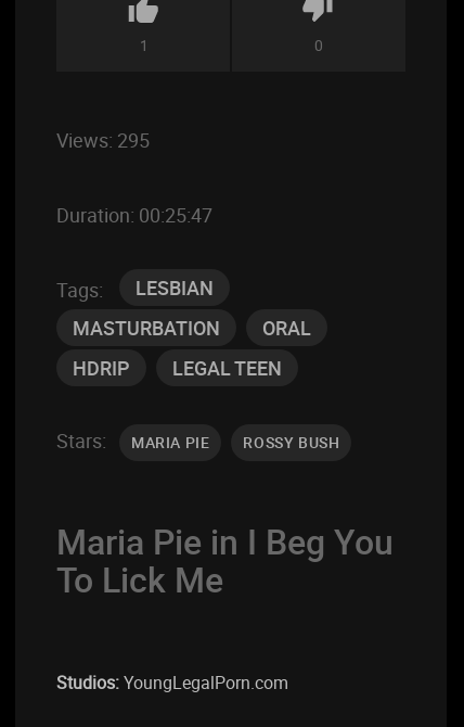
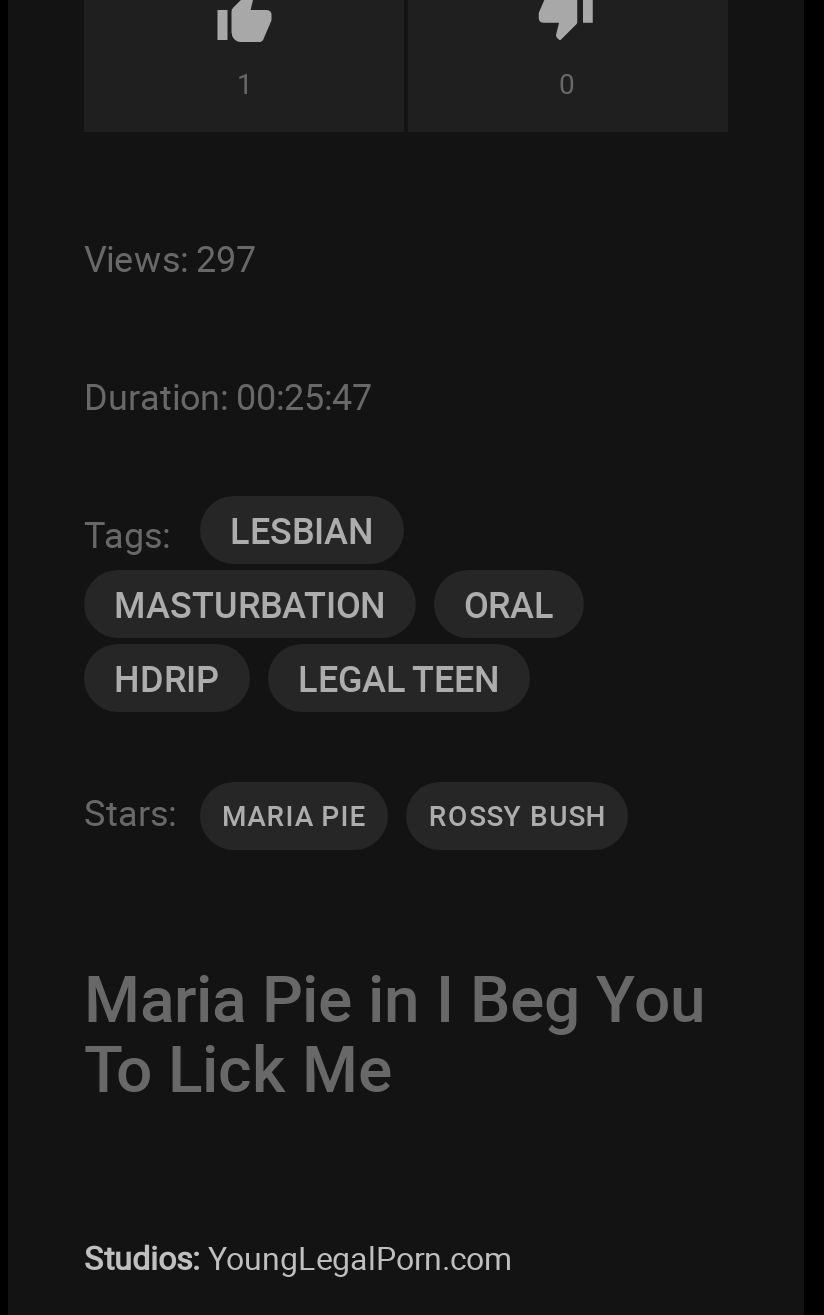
- Views: 295
+ Views: 297
